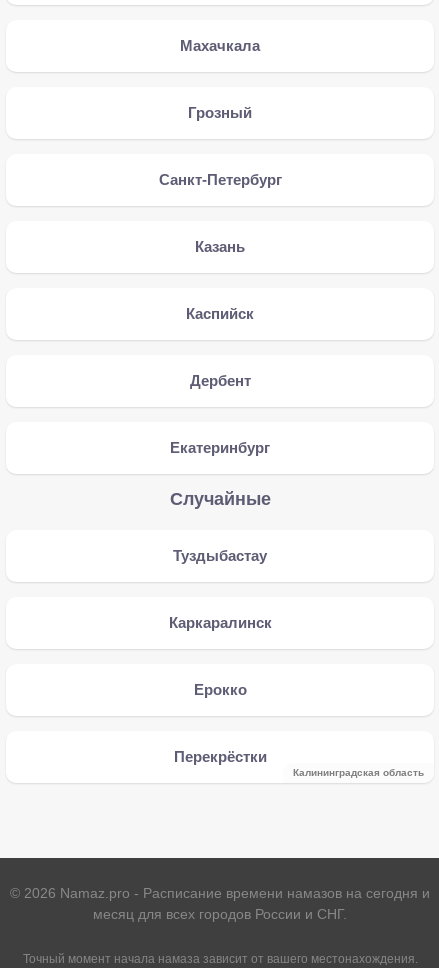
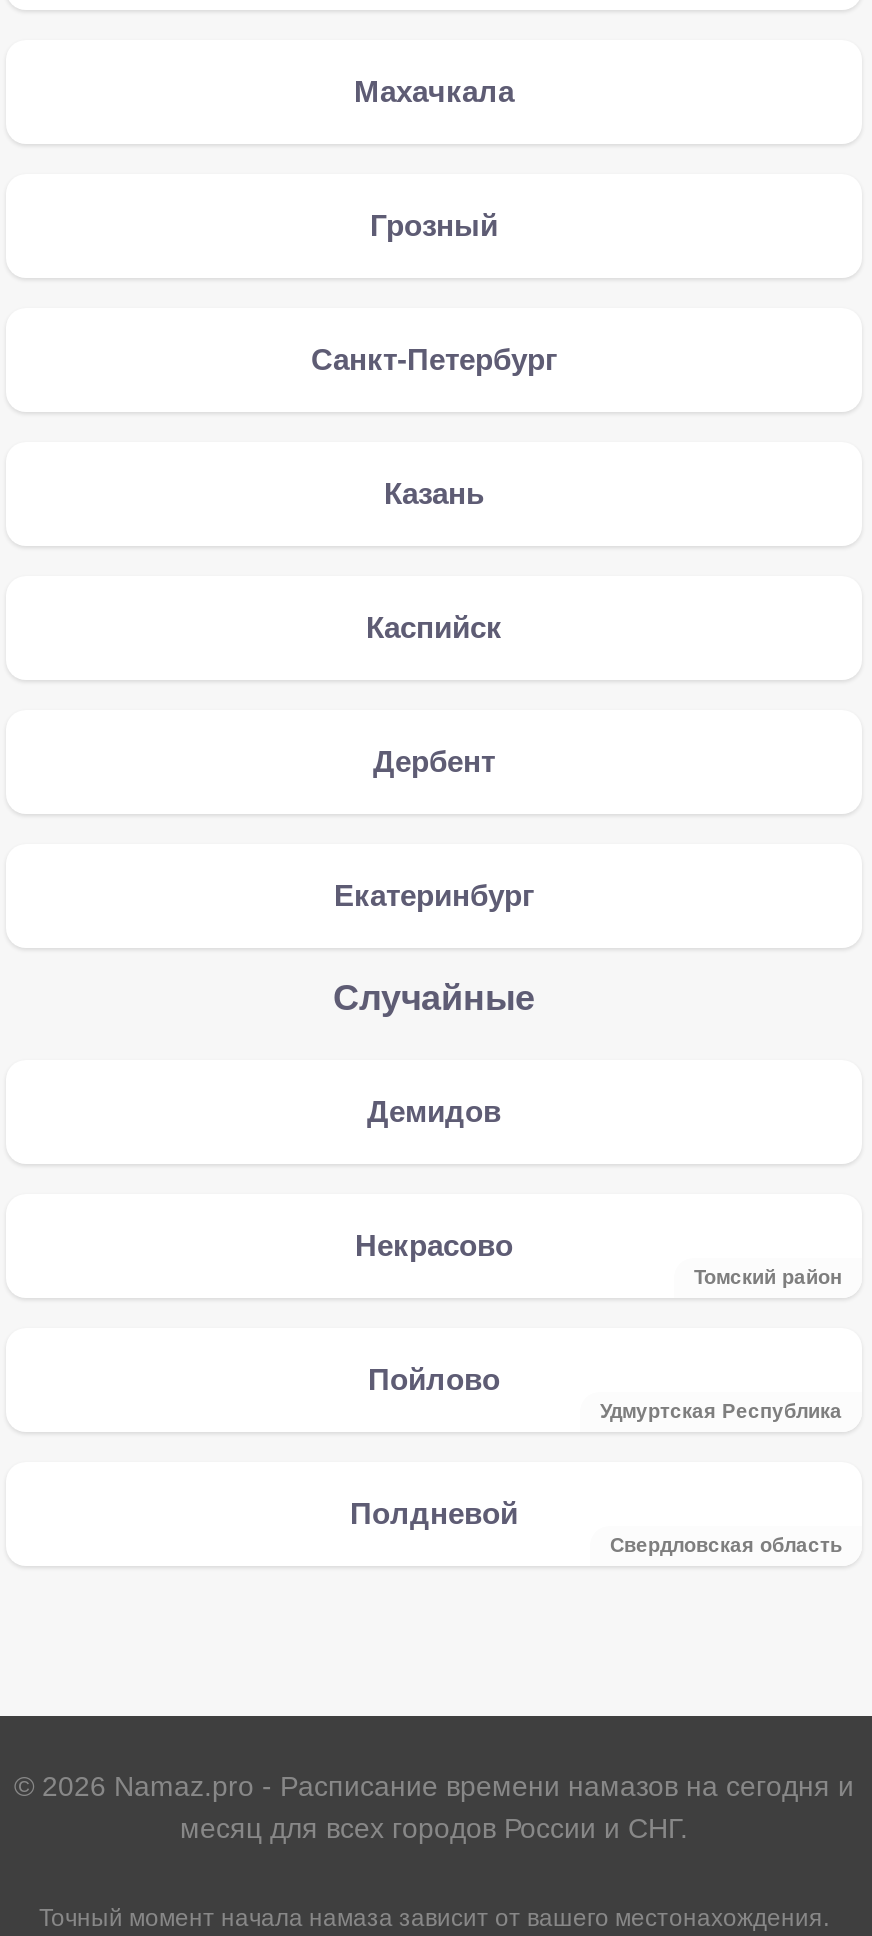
- Туздыбастау
+ Демидов

- Каркаралинск
+ Некрасово
+ Томский район

- Ерокко
+ Пойлово
+ Удмуртская Республика

- Перекрёстки
- Калининградская область
+ Полдневой
+ Свердловская область
